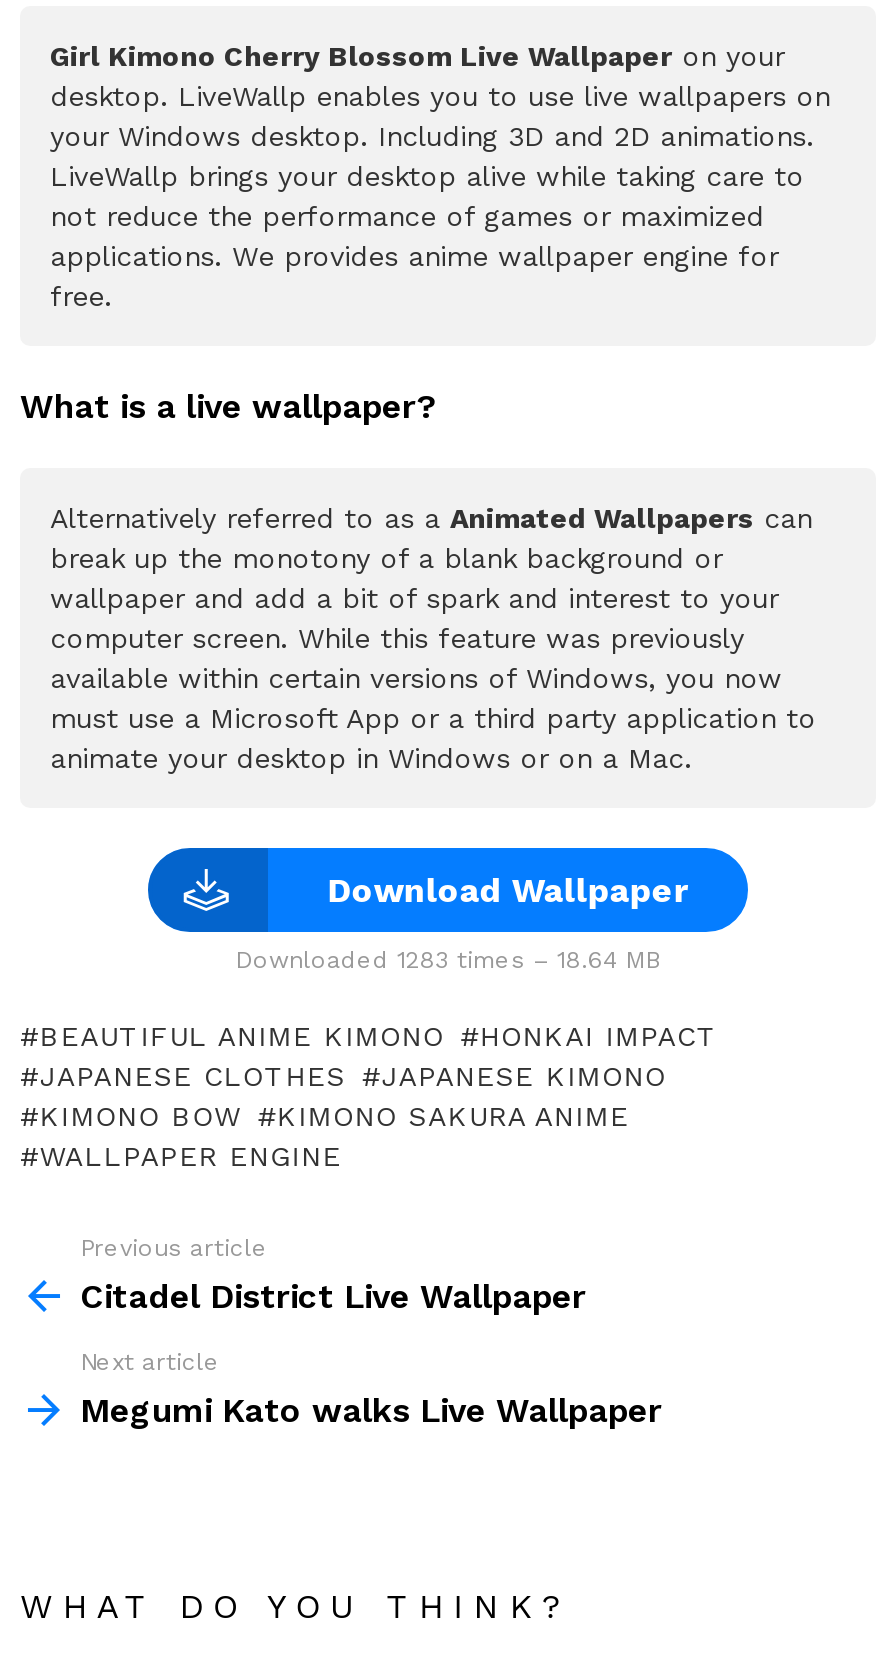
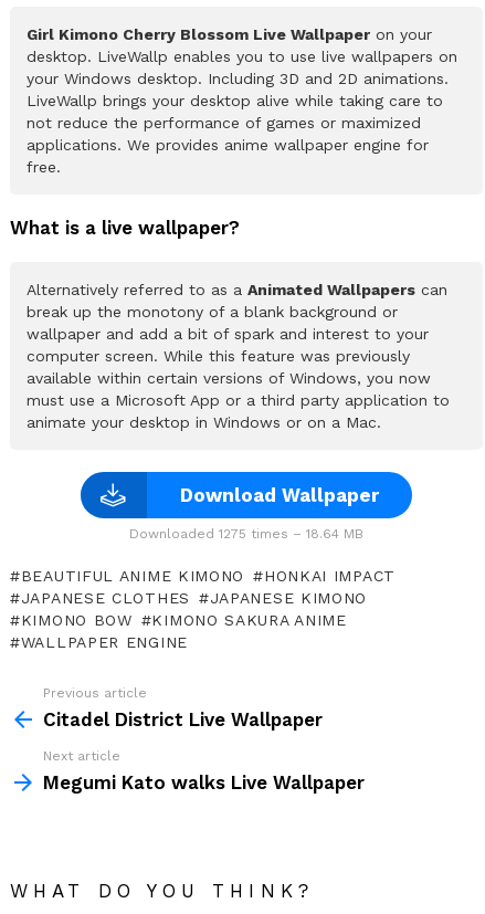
- Downloaded 1283 times – 18.64 MB
+ Downloaded 1275 times – 18.64 MB
